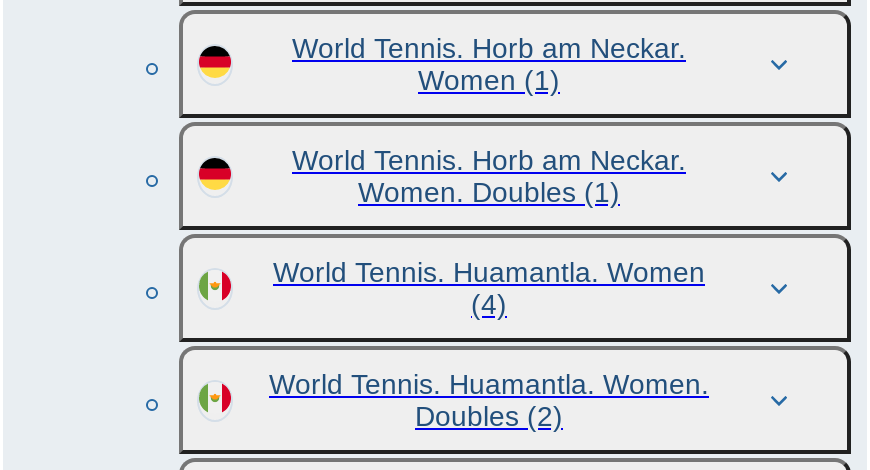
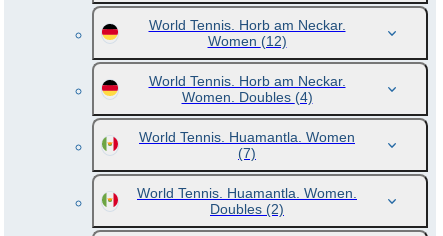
- Women (1)
+ Women (12)

- Women. Doubles (1)
+ Women. Doubles (4)

- (4)
+ (7)
